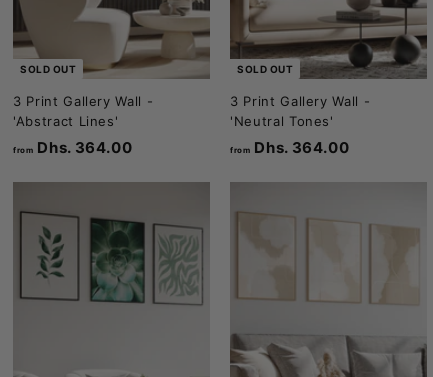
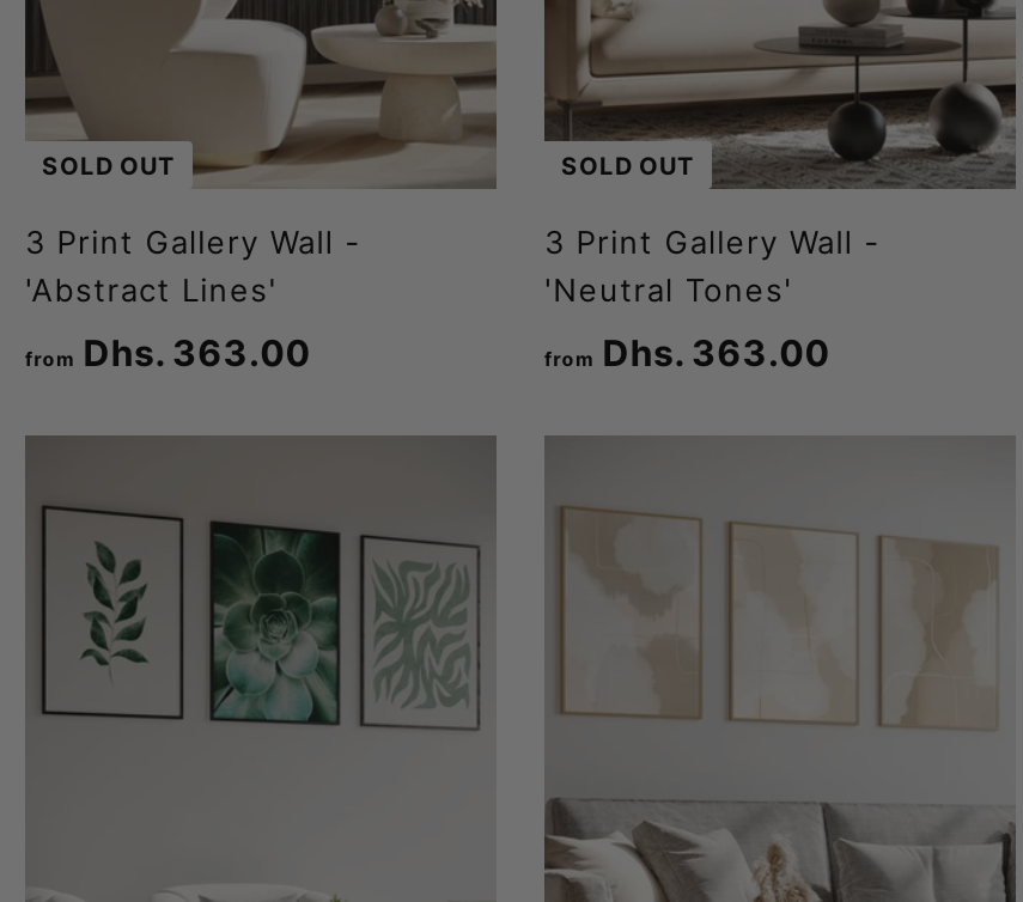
- from Dhs. 364.00 f
+ from Dhs. 363.00 f

- from Dhs. 364.00 f
+ from Dhs. 363.00 f
